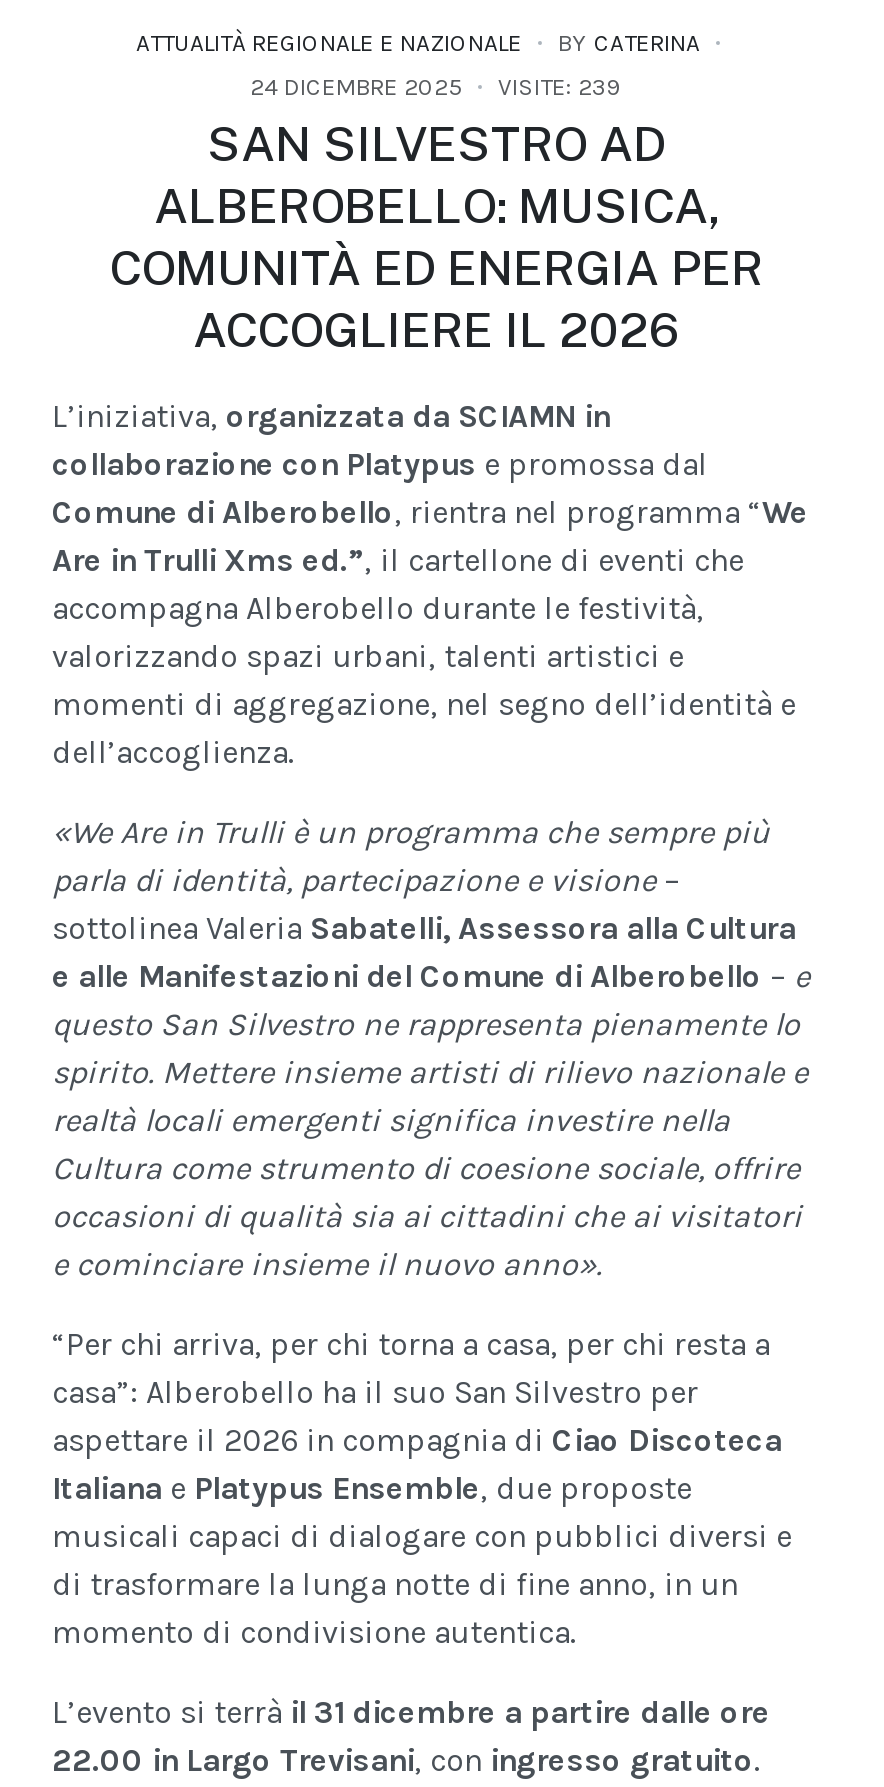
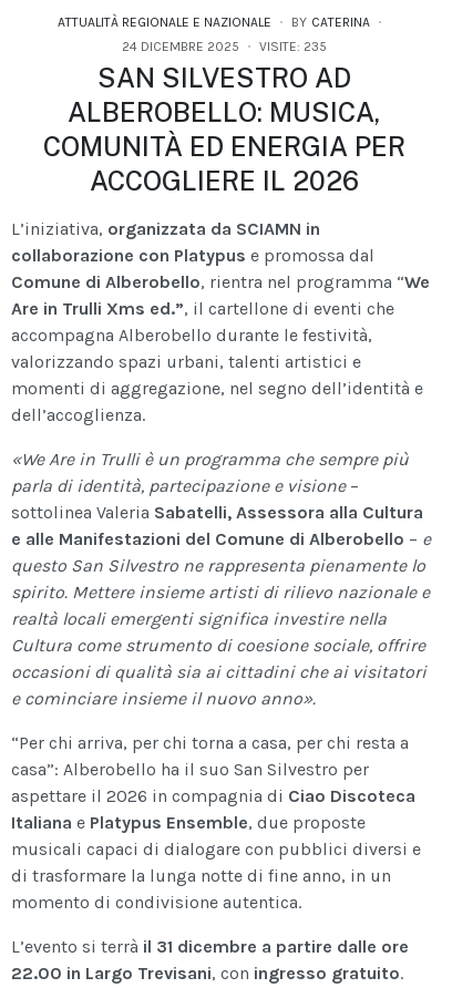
- 24 DICEMBRE 2025 VISITE: 239
+ 24 DICEMBRE 2025 VISITE: 235
